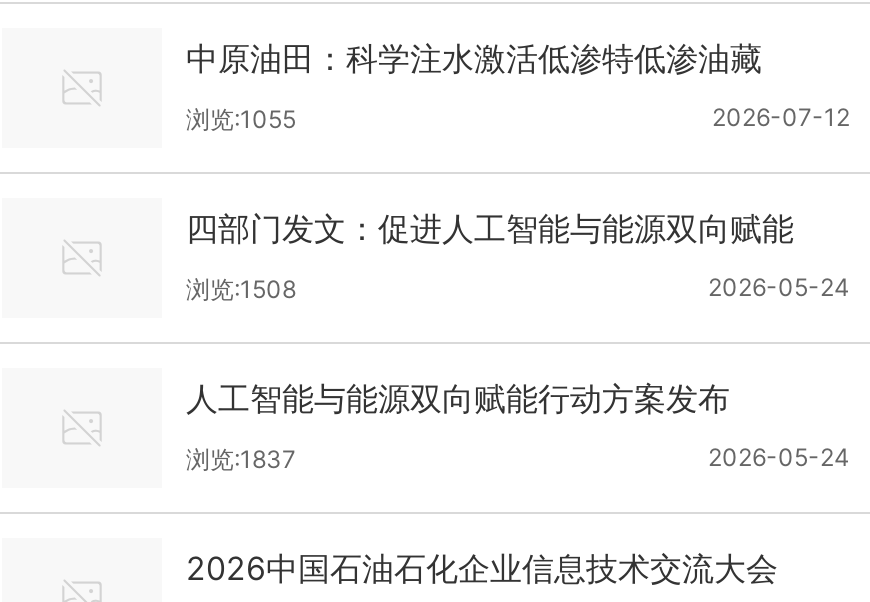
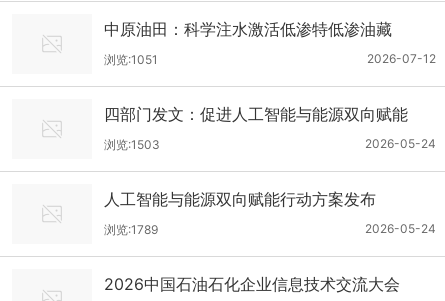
- 浏览:1055
+ 浏览:1051

- 浏览:1508
+ 浏览:1503

- 浏览:1837
+ 浏览:1789
